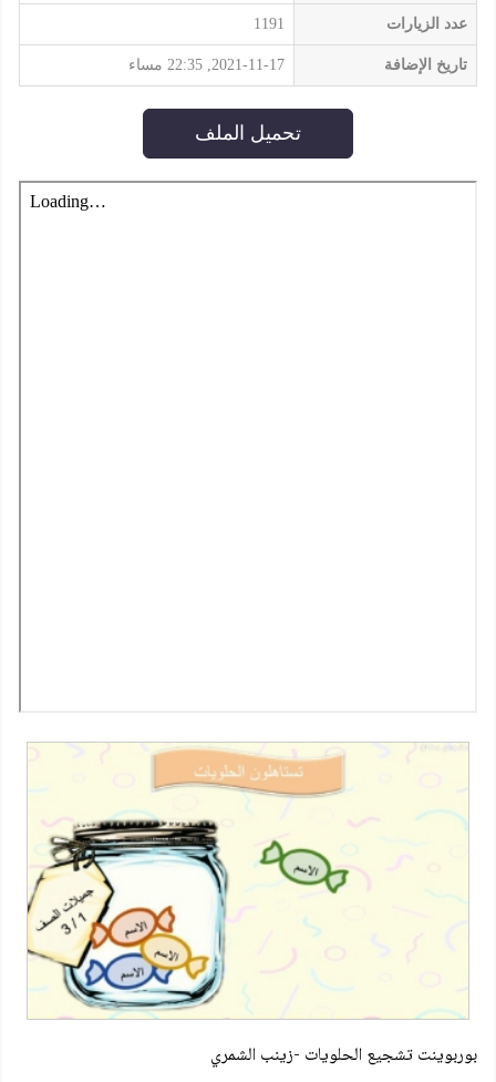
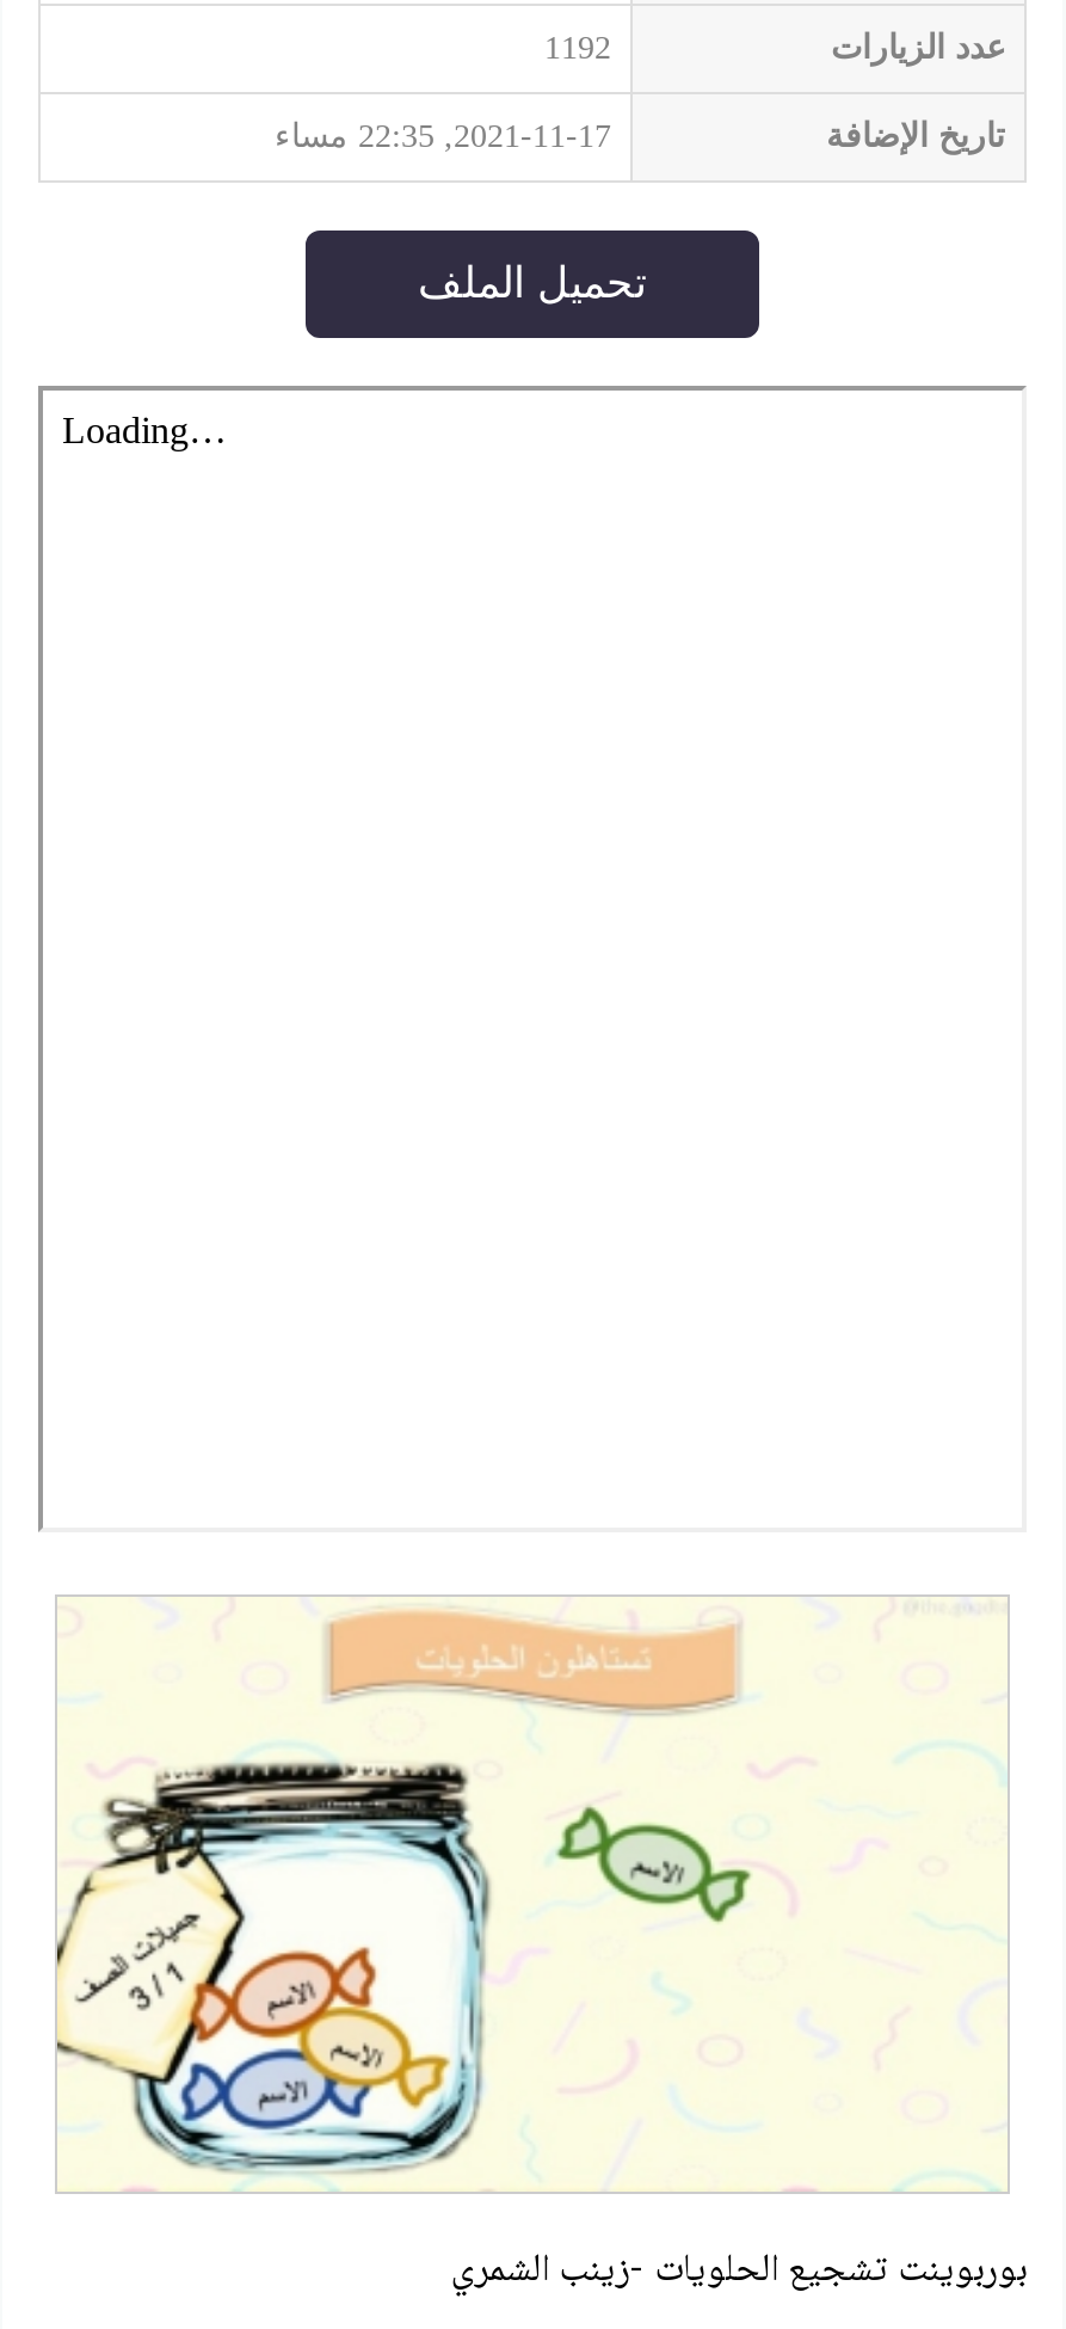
- 1191
+ 1192
